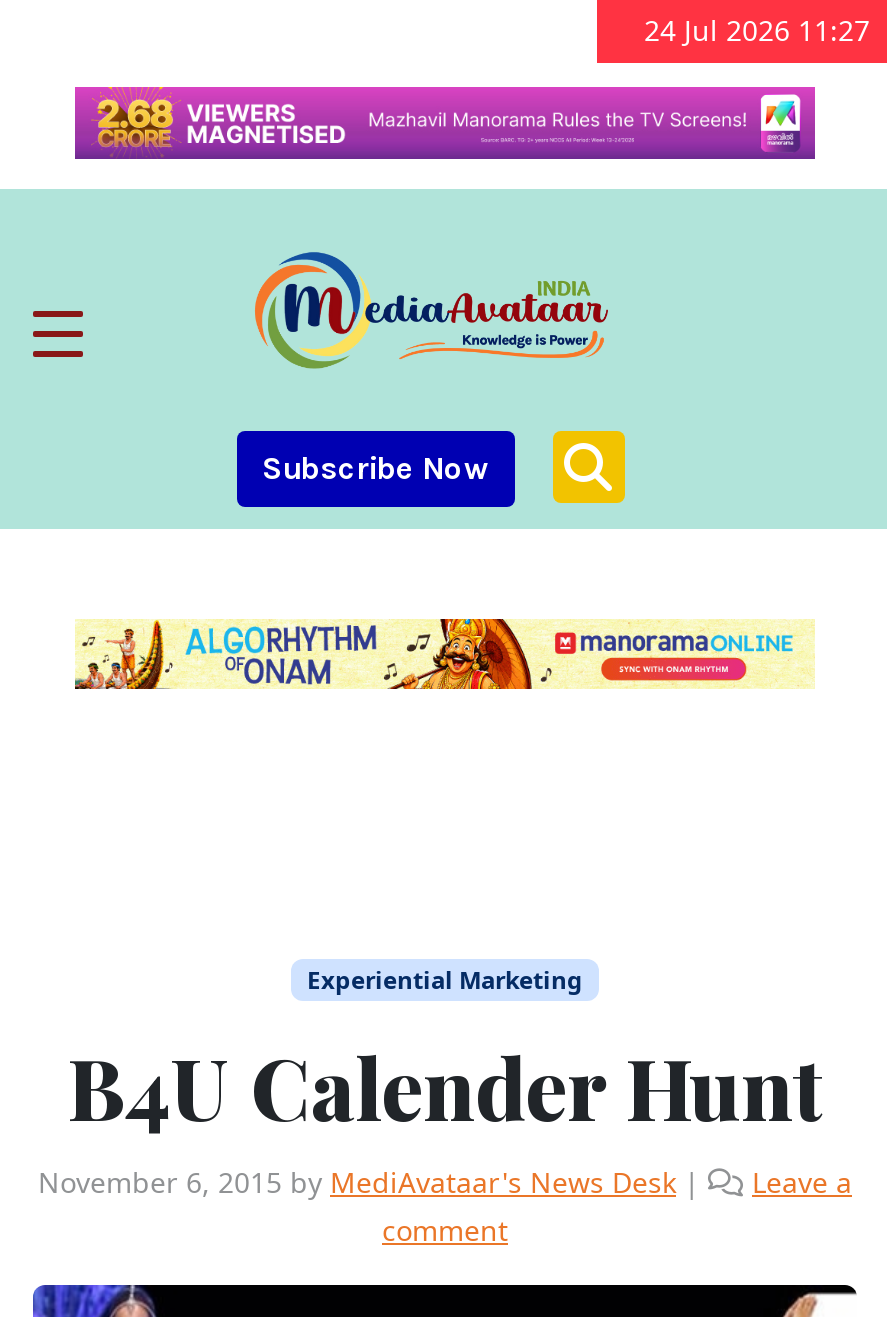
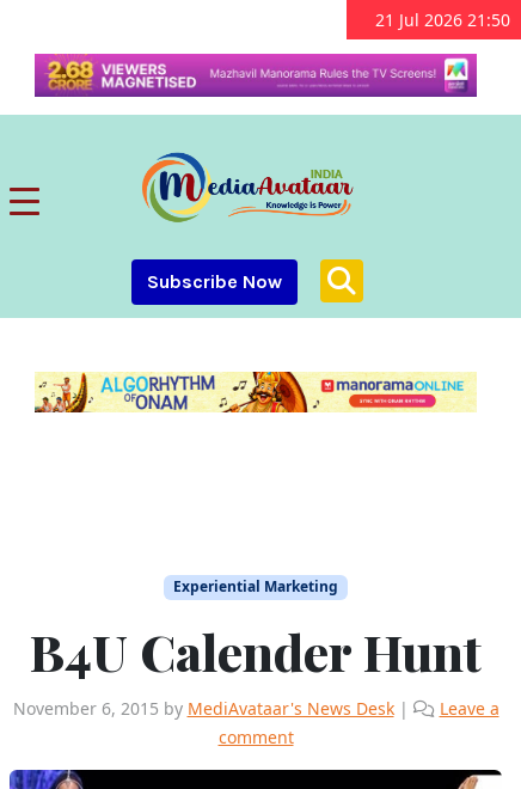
- 24 Jul 2026 11:27
+ 21 Jul 2026 21:50
